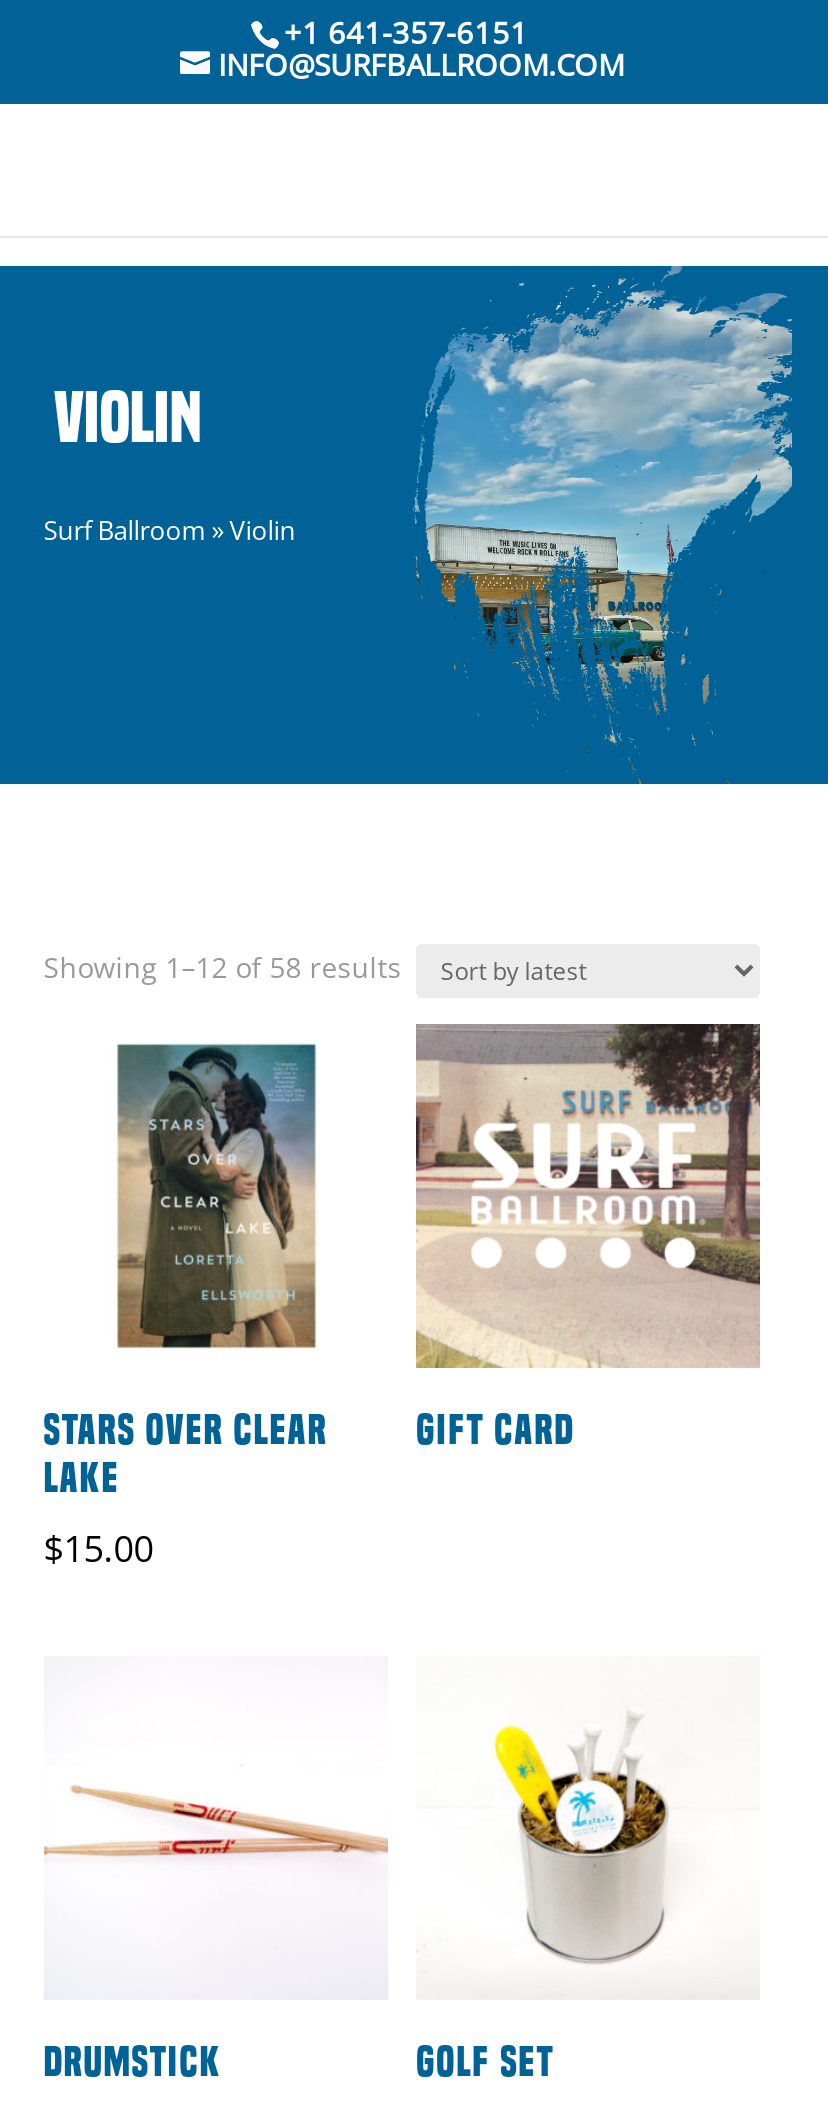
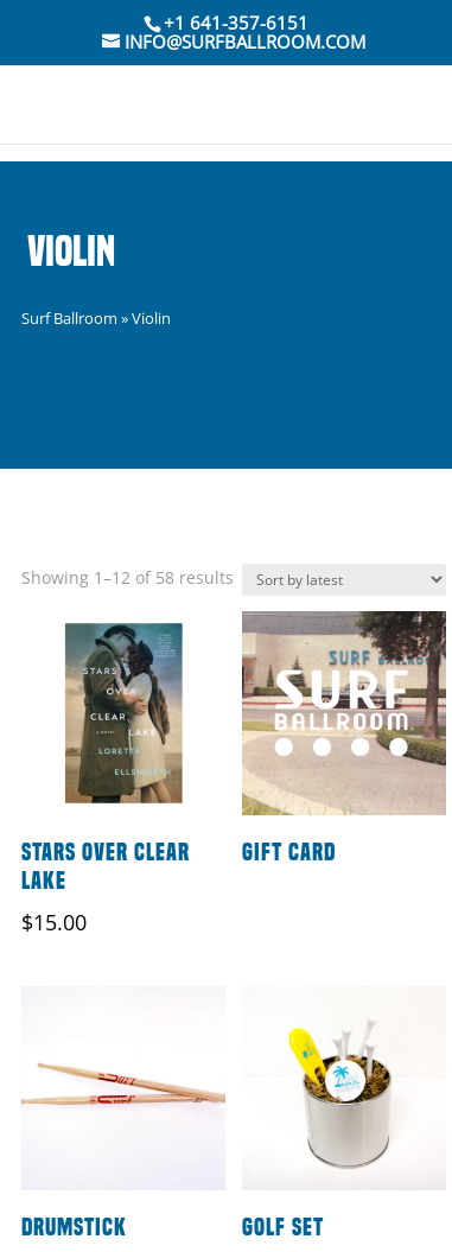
- [image]
